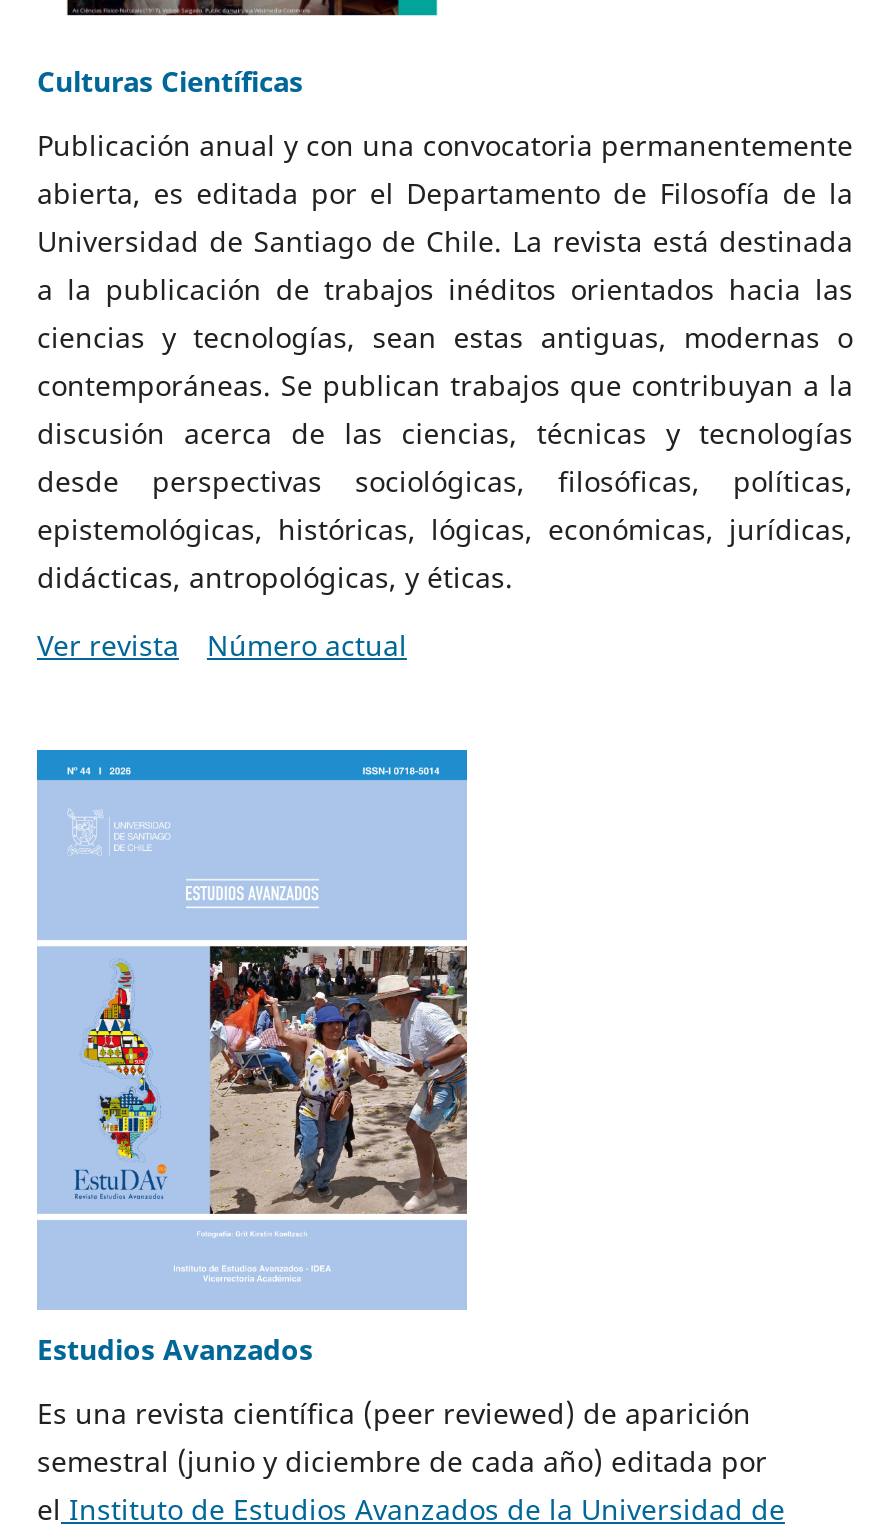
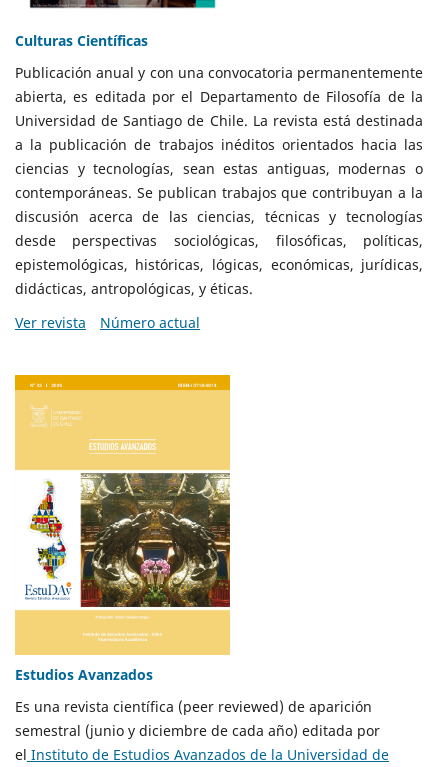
- [image]
+ [image]
